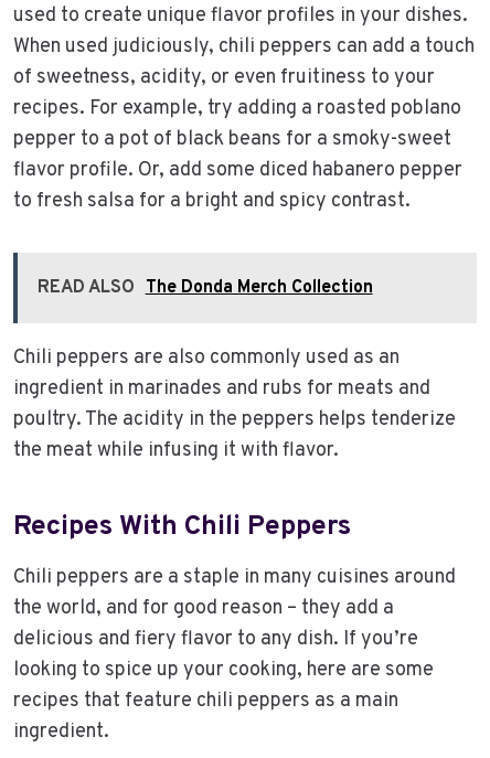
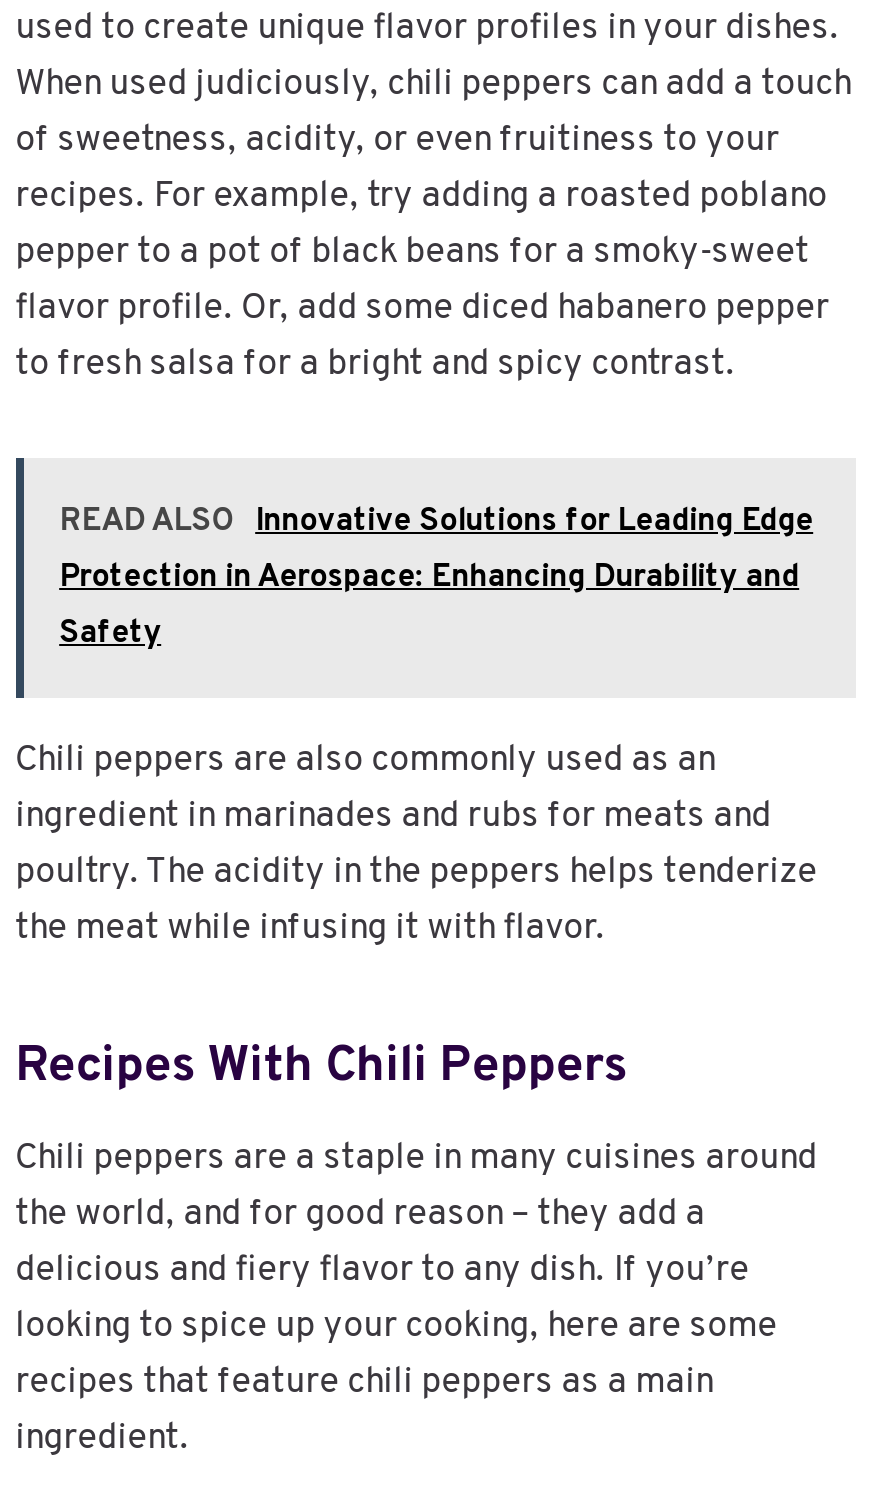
- READ ALSO The Donda Merch Collection
+ READ ALSO Innovative Solutions for Leading Edge
+ Protection in Aerospace: Enhancing Durability and
+ Safety
